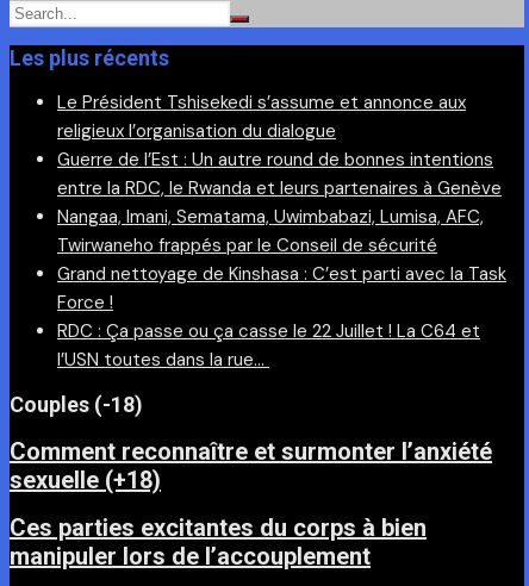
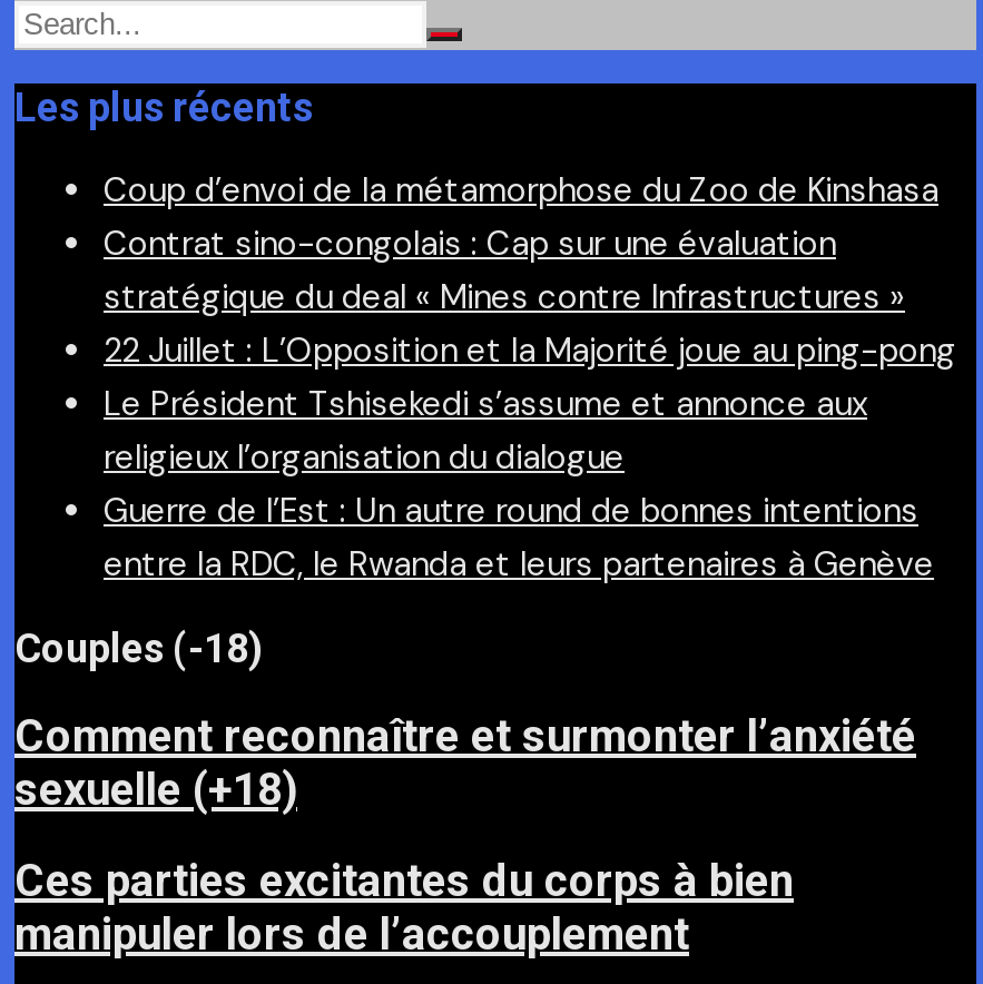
+ Coup d’envoi de la métamorphose du Zoo de Kinshasa
+ Contrat sino-congolais : Cap sur une évaluation
+ stratégique du deal « Mines contre Infrastructures »
+ 22 Juillet : L’Opposition et la Majorité joue au ping-pong

moved down: Le Président Tshisekedi s’assume et annonce aux | religieux l’organisation du dialogue | Guerre de l’Est : Un autre round de bonnes intentions | entre la RDC, le Rwanda et leurs partenaires à Genève

- Nangaa, Imani, Sematama, Uwimbabazi, Lumisa, AFC,
- Twirwaneho frappés par le Conseil de sécurité
- Grand nettoyage de Kinshasa : C’est parti avec la Task
- Force !
- RDC : Ça passe ou ça casse le 22 Juillet ! La C64 et
- l’USN toutes dans la rue…
